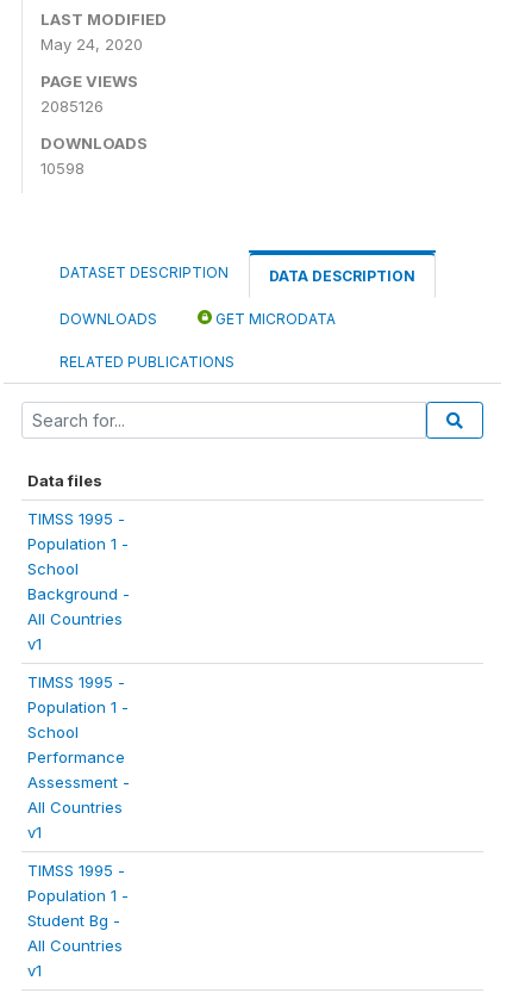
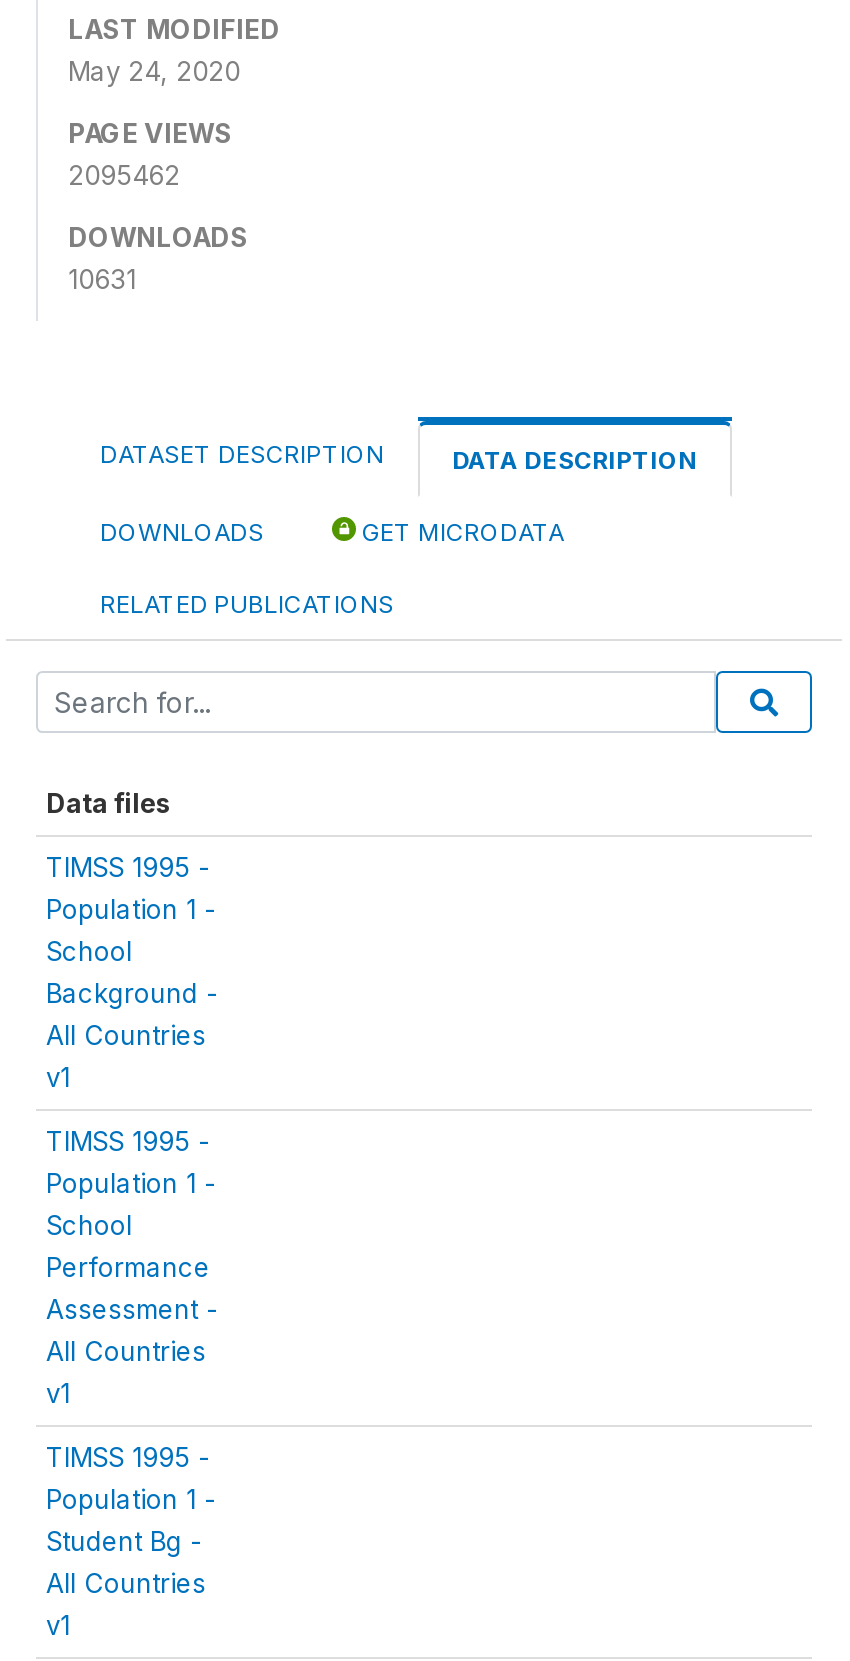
- 2085126
+ 2095462

- 10598
+ 10631
